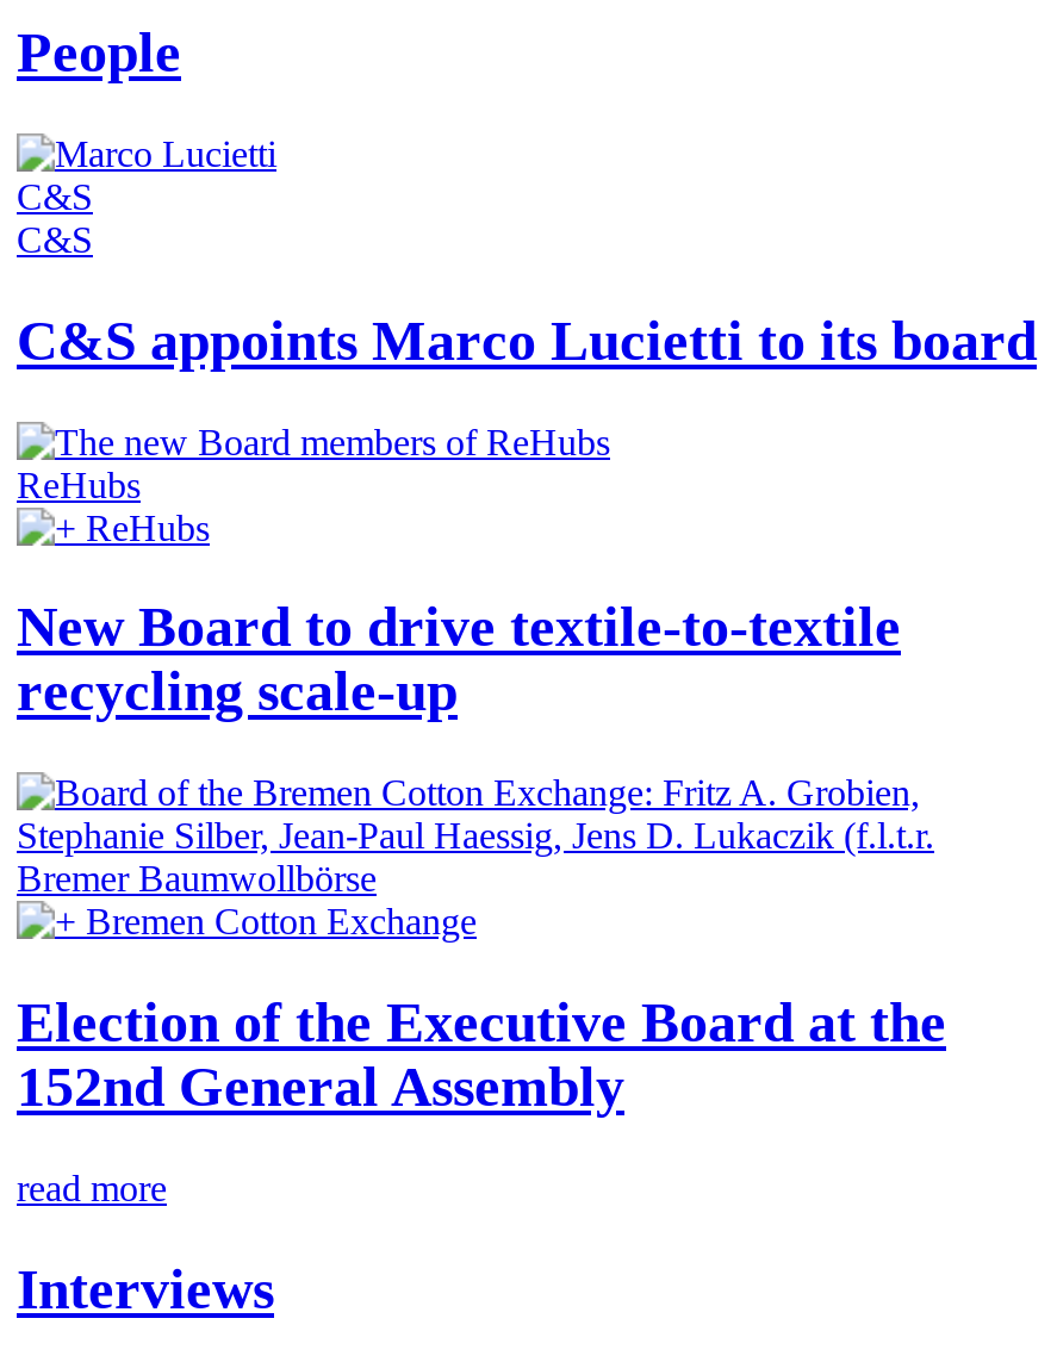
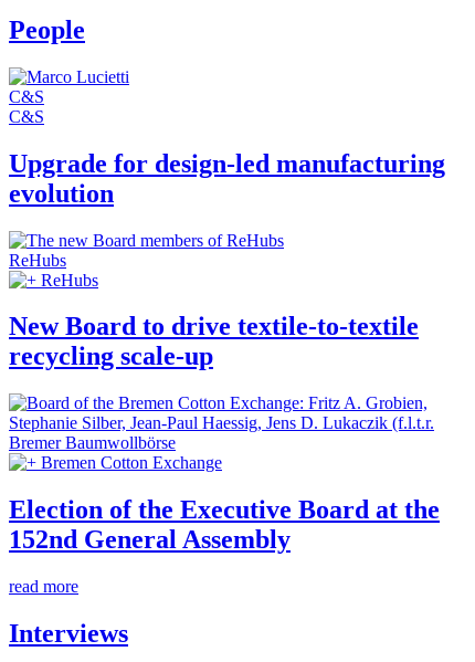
- C&S appoints Marco Lucietti to its board
+ Upgrade for design-led manufacturing
+ evolution
